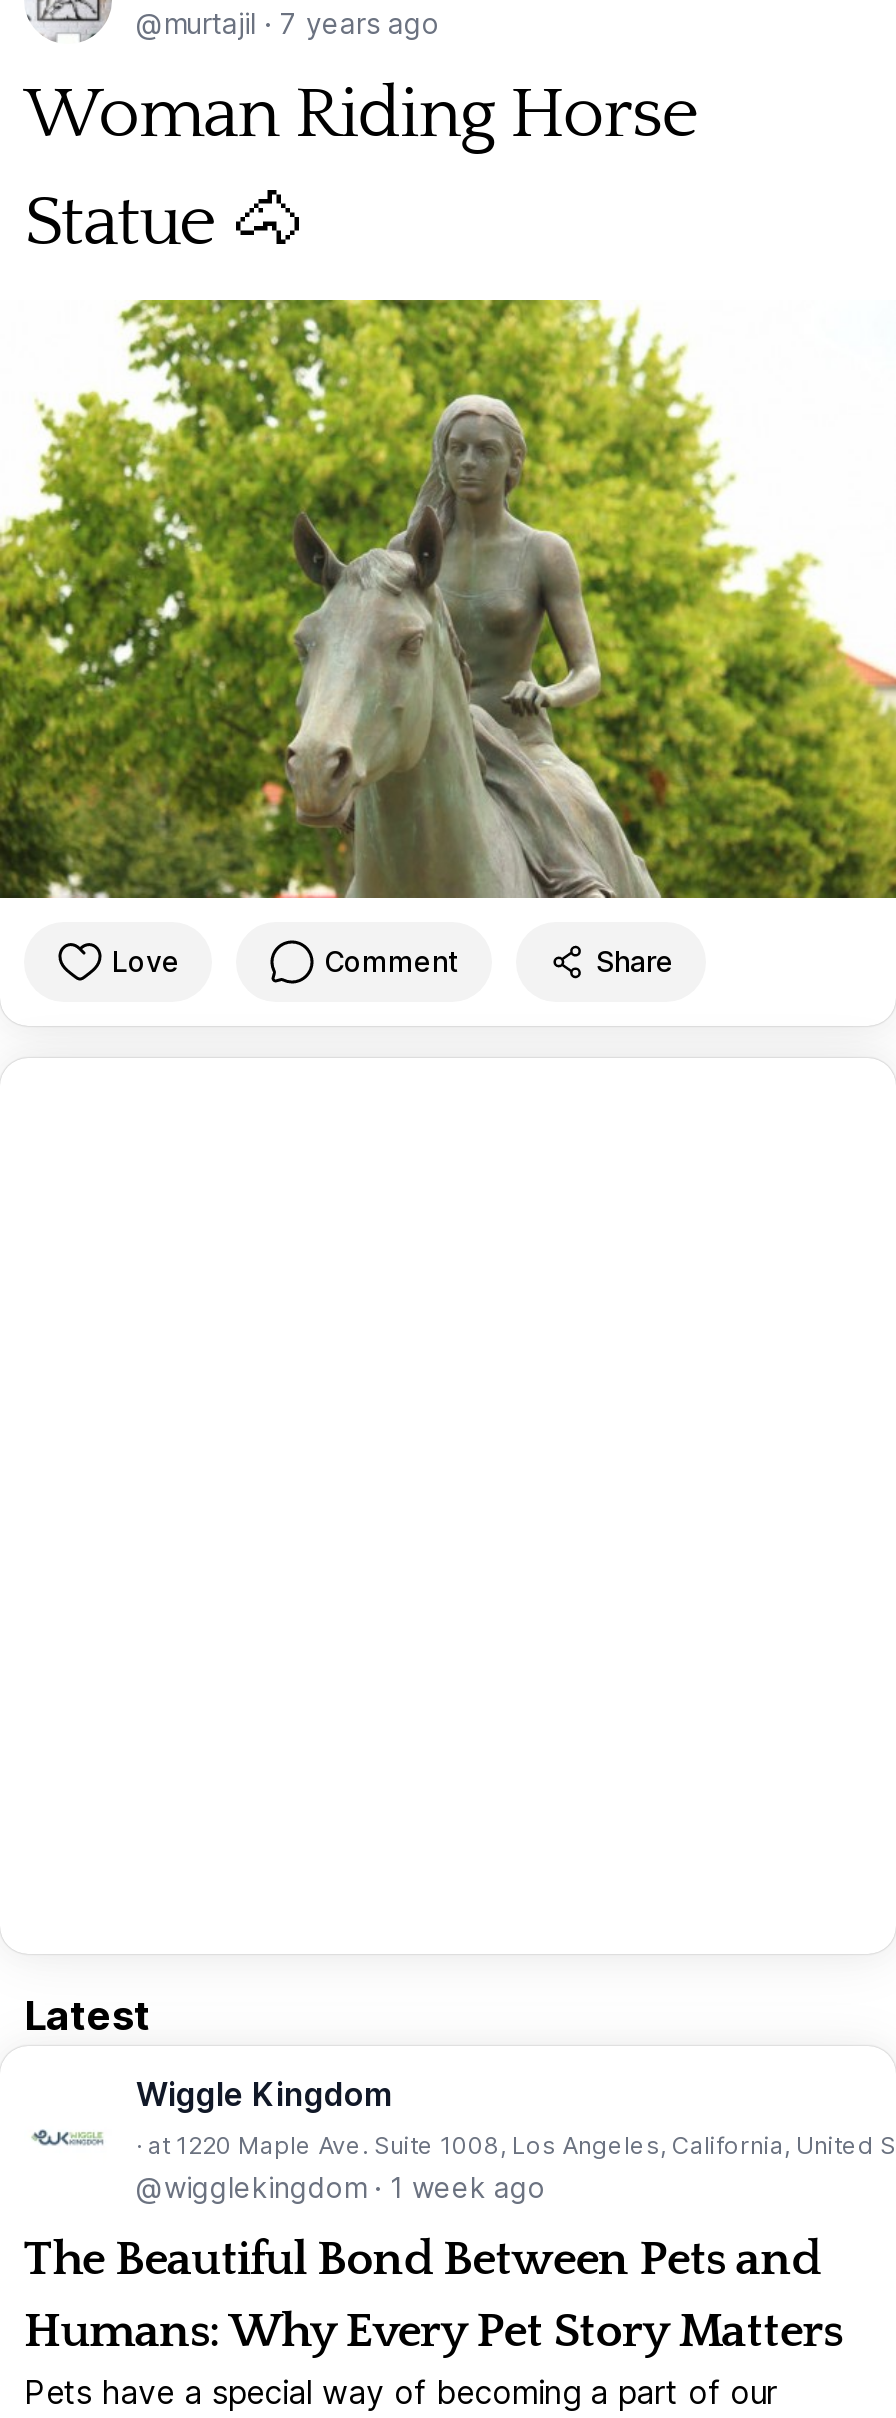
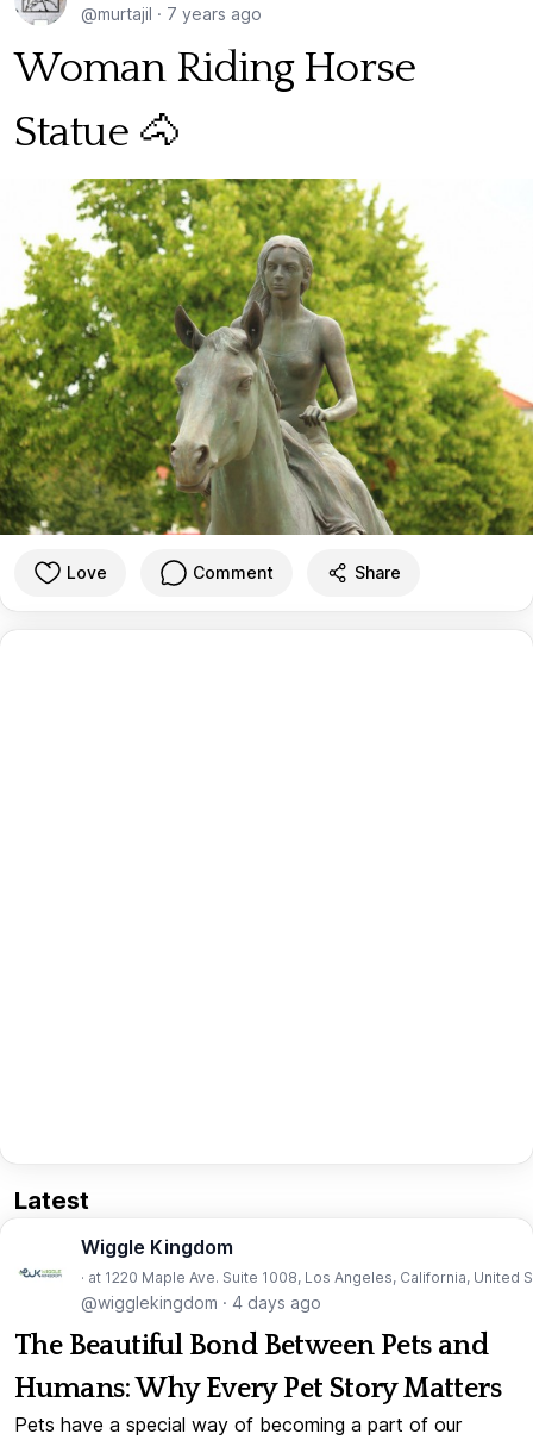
- @wigglekingdom · 1 week ago
+ @wigglekingdom · 4 days ago
